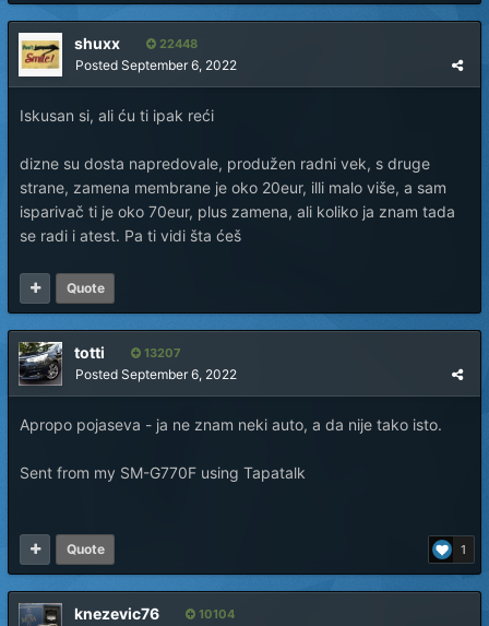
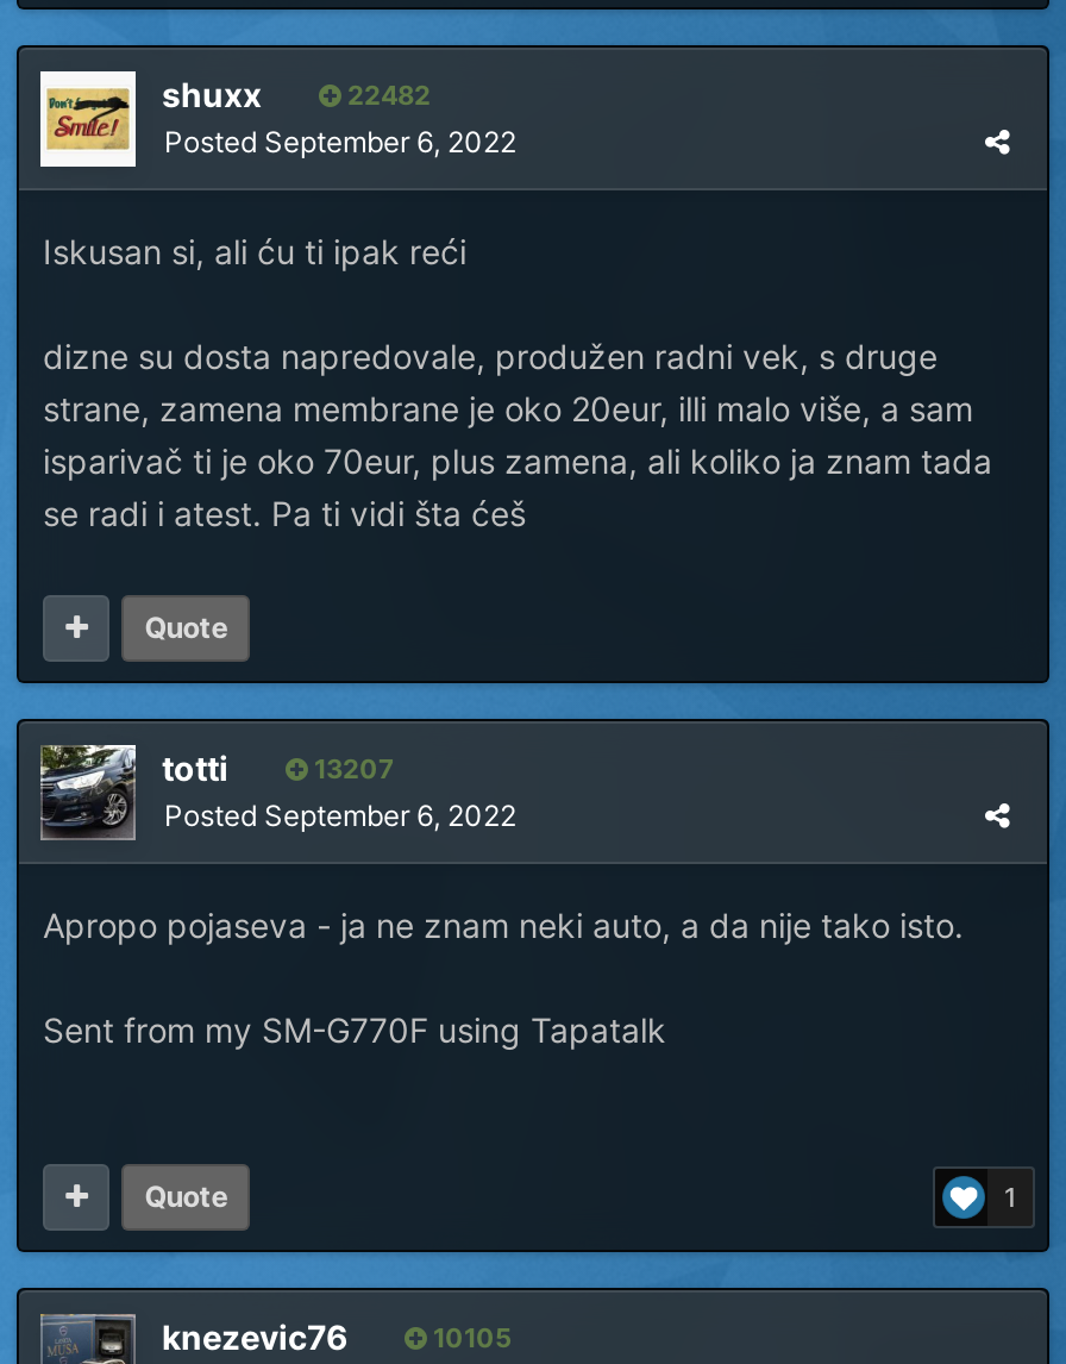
- 22448
+ 22482

- 10104
+ 10105
